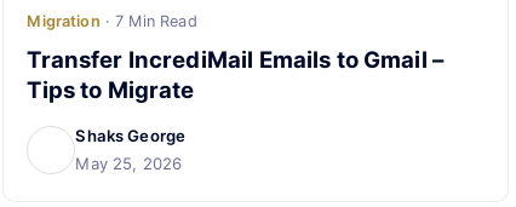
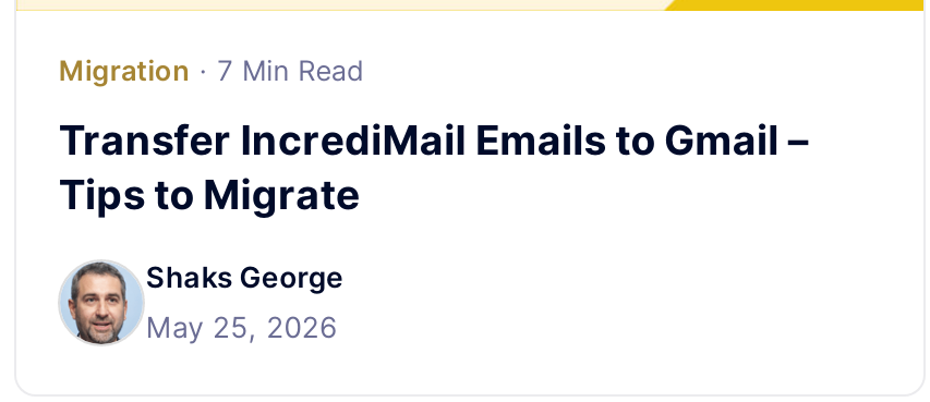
+ [image]
